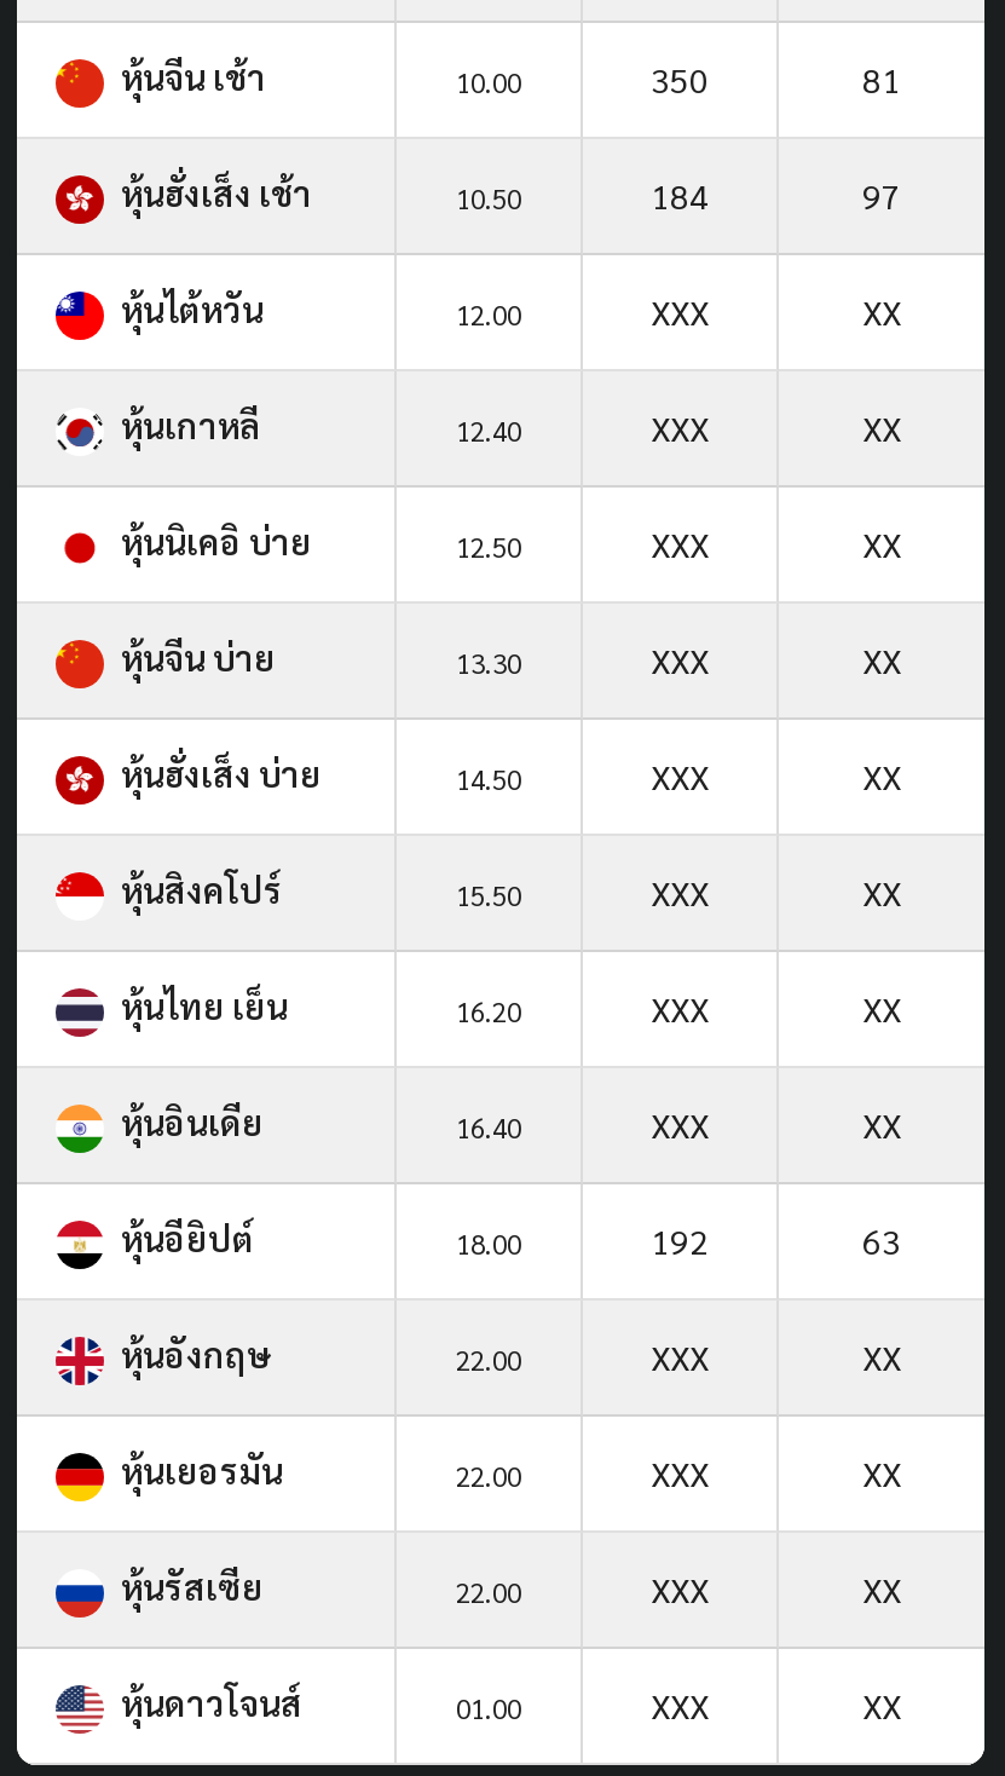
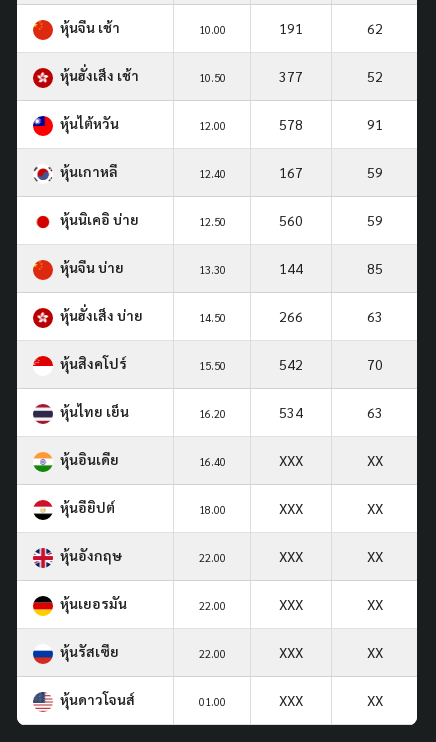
- 350
+ 191

- 81
+ 62

- 184
+ 377

- 97
+ 52

- XXX
- XX
+ 578
+ 91

- XXX
- XX
+ 167
+ 59

- XXX
- XX
+ 560
+ 59

- XXX
- XX
+ 144
+ 85

- XXX
- XX
+ 266
+ 63

- XXX
- XX
+ 542
+ 70

- XXX
- XX
+ 534
+ 63

- 192
- 63
+ XXX
+ XX
